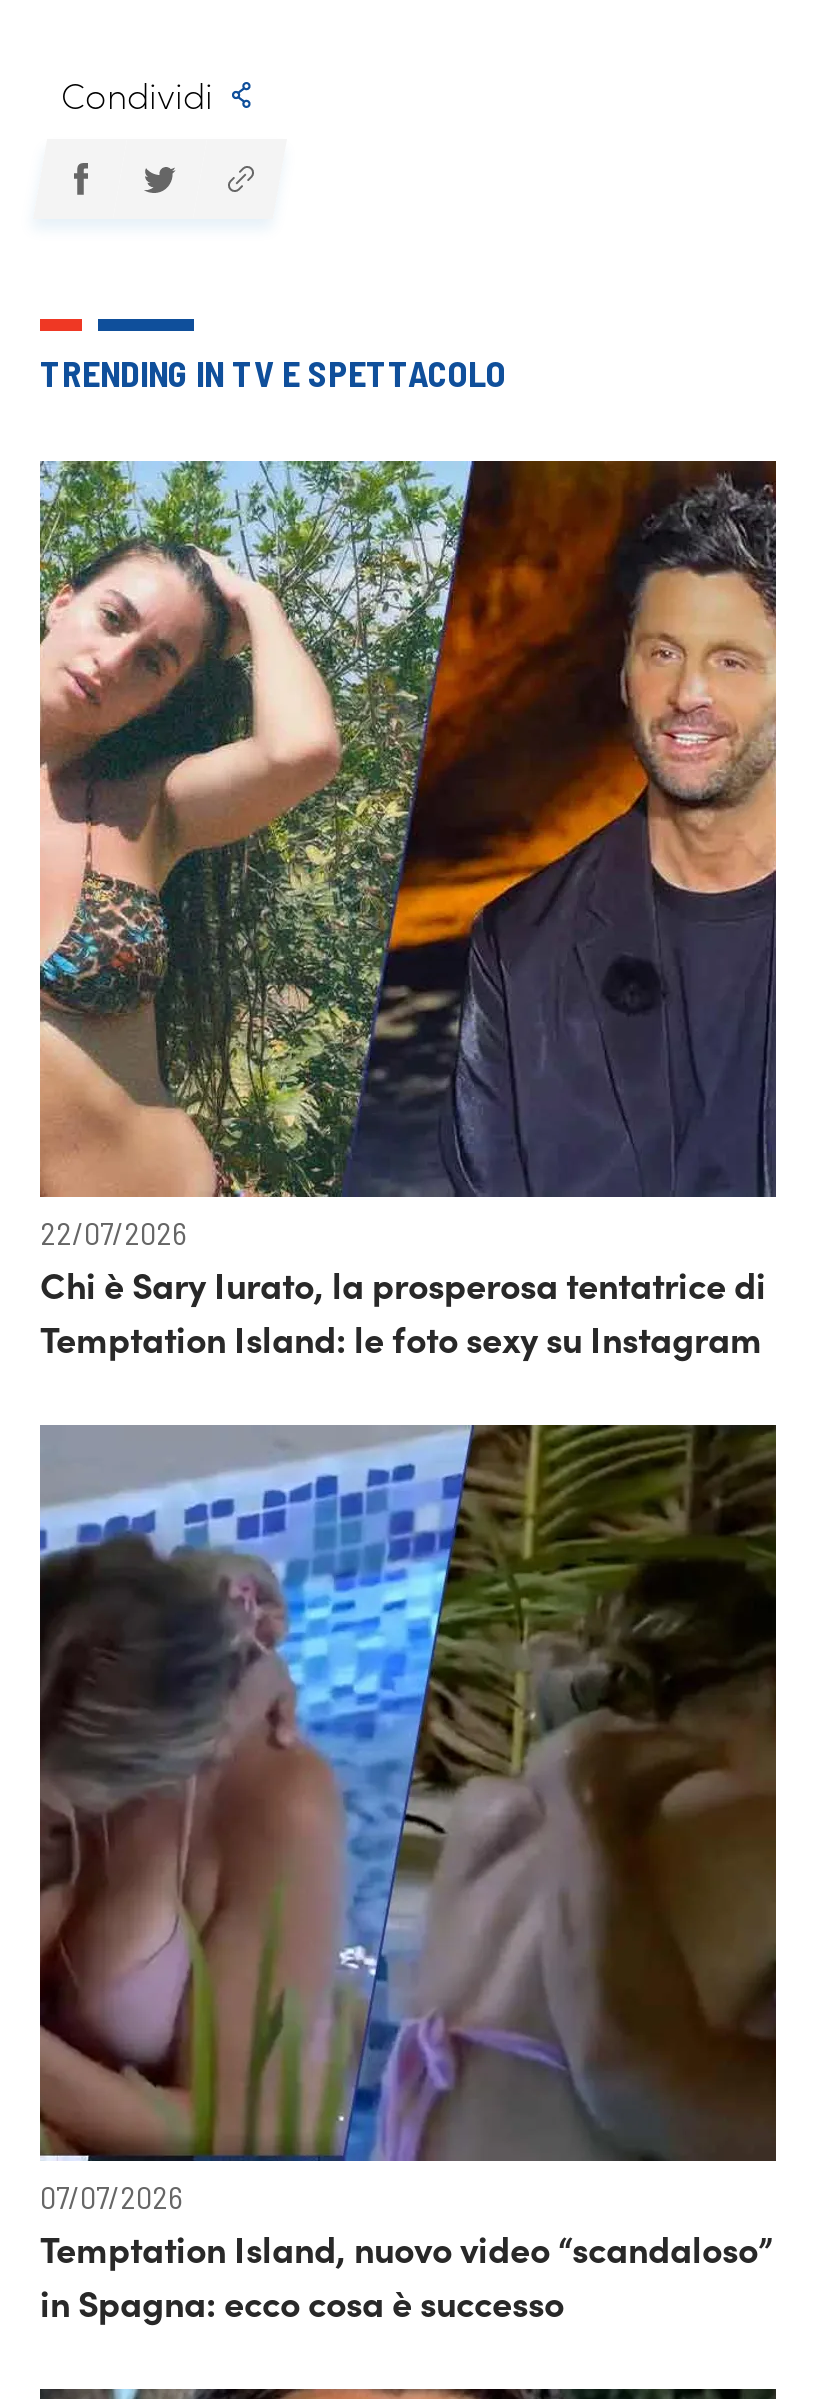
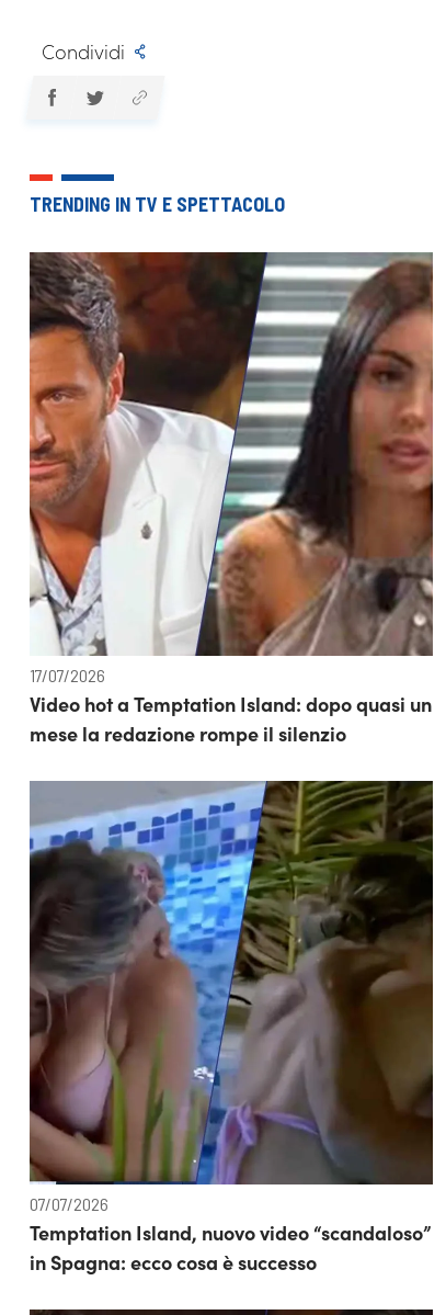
- [image]
- 22/07/2026
- Chi è Sary Iurato, la prosperosa tentatrice di
- Temptation Island: le foto sexy su Instagram
+ [image]
+ 17/07/2026
+ Video hot a Temptation Island: dopo quasi un
+ mese la redazione rompe il silenzio
